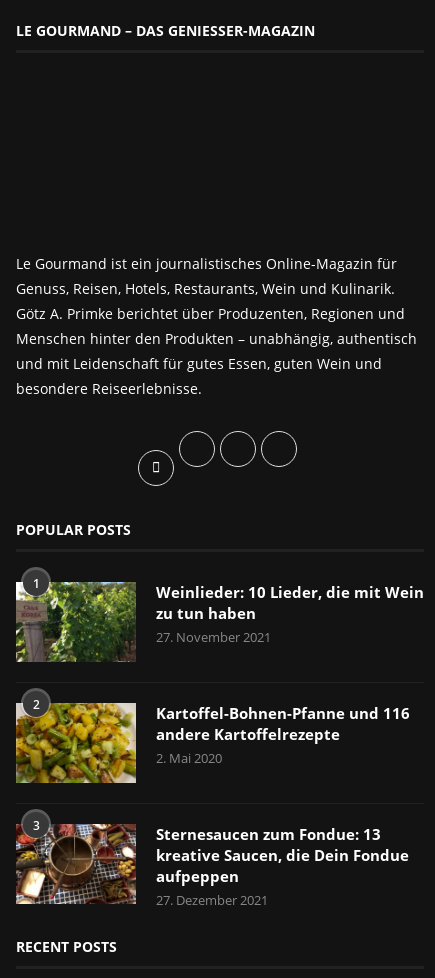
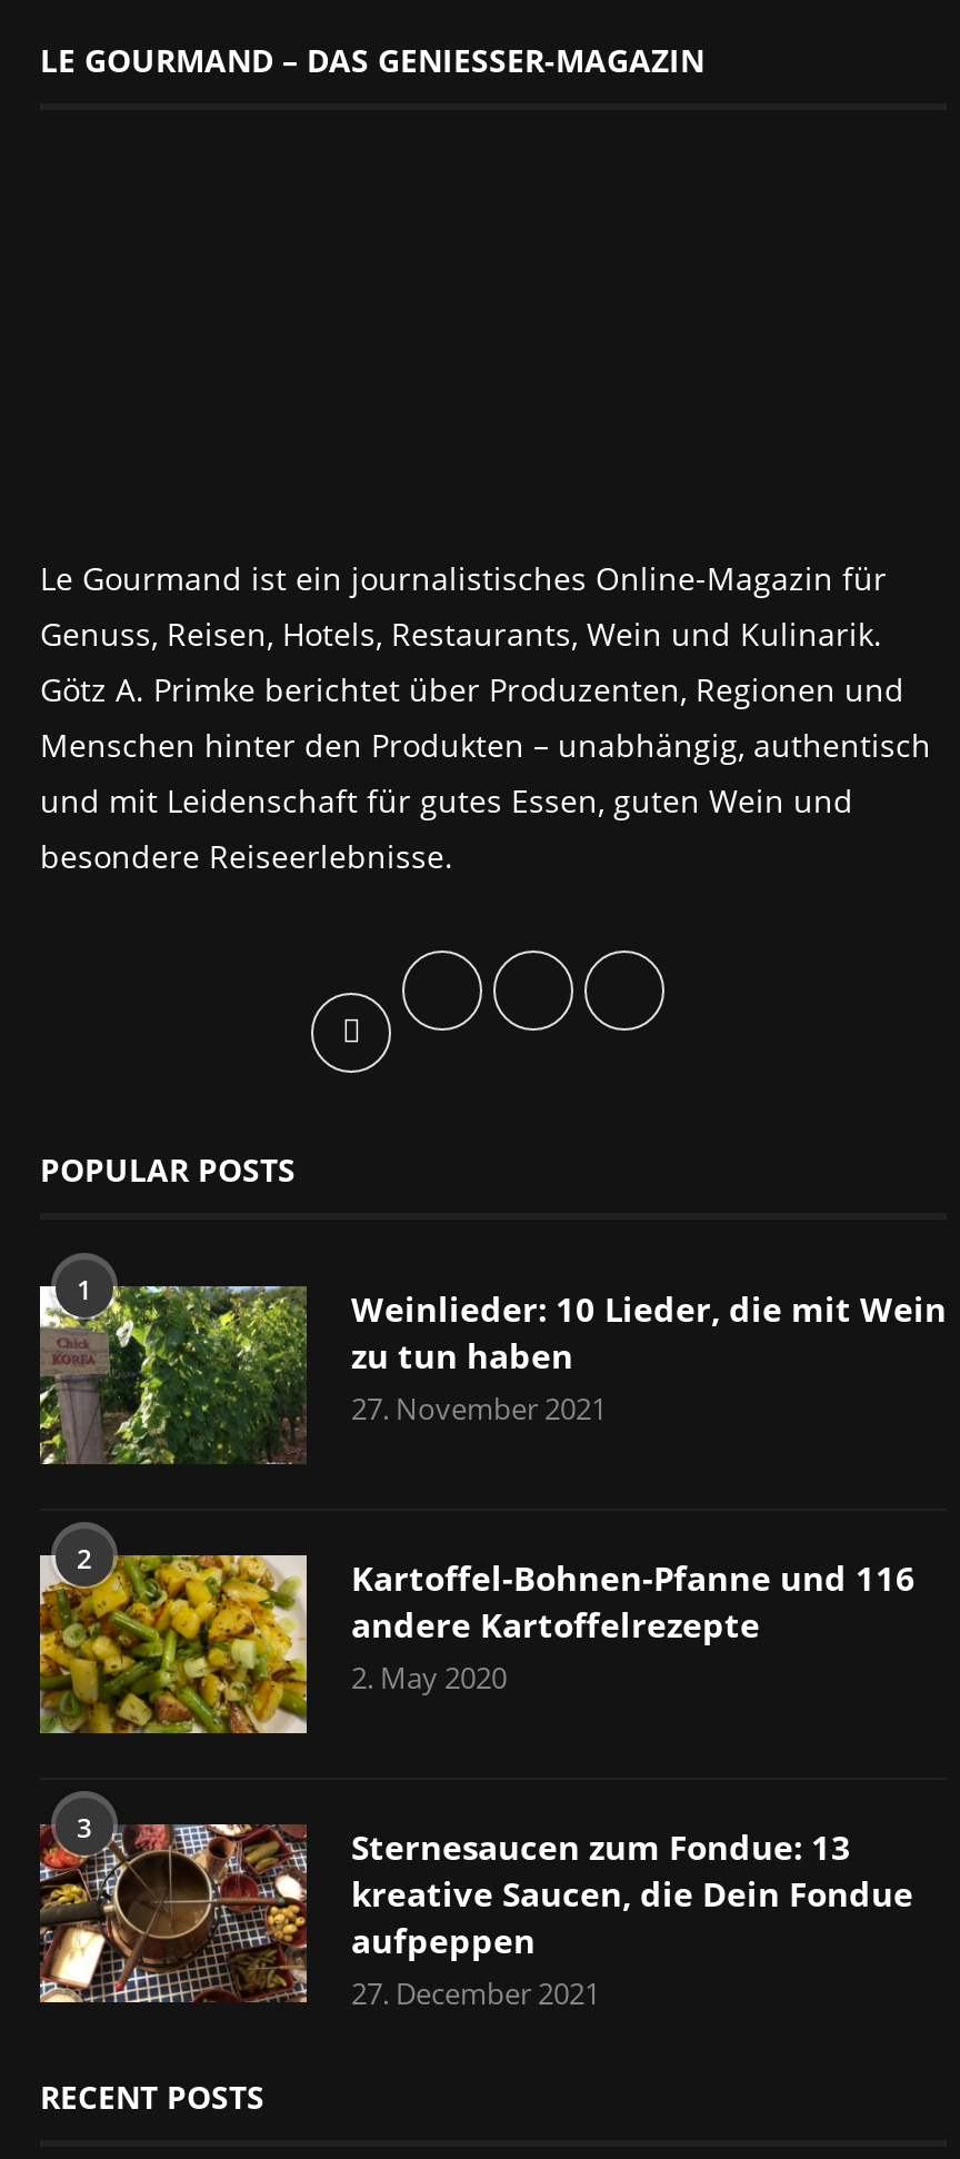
- 2. Mai 2020
+ 2. May 2020

- 27. Dezember 2021
+ 27. December 2021
